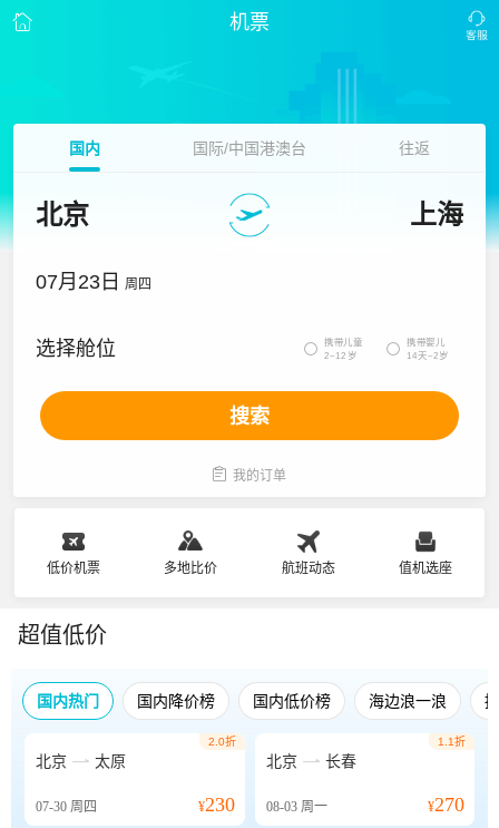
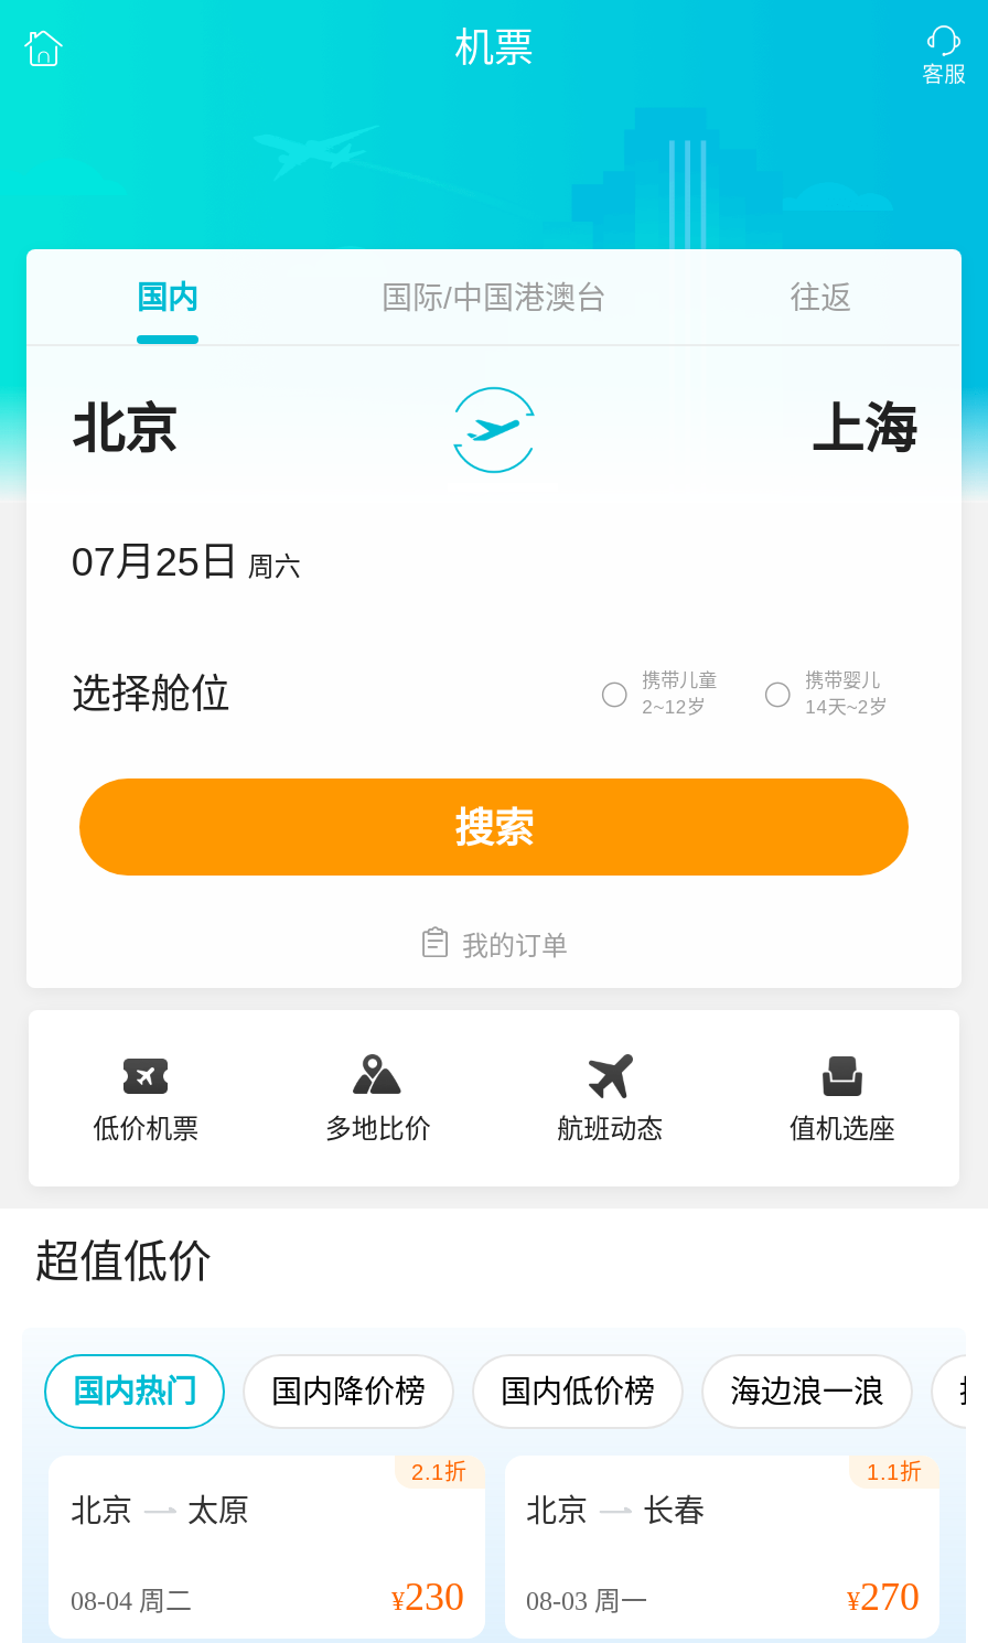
- 07月23日 周四
+ 07月25日 周六

- 2.0折
+ 2.1折

- 07-30周四
+ 08-04周二
